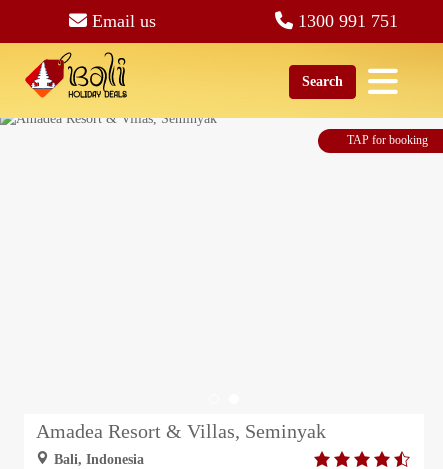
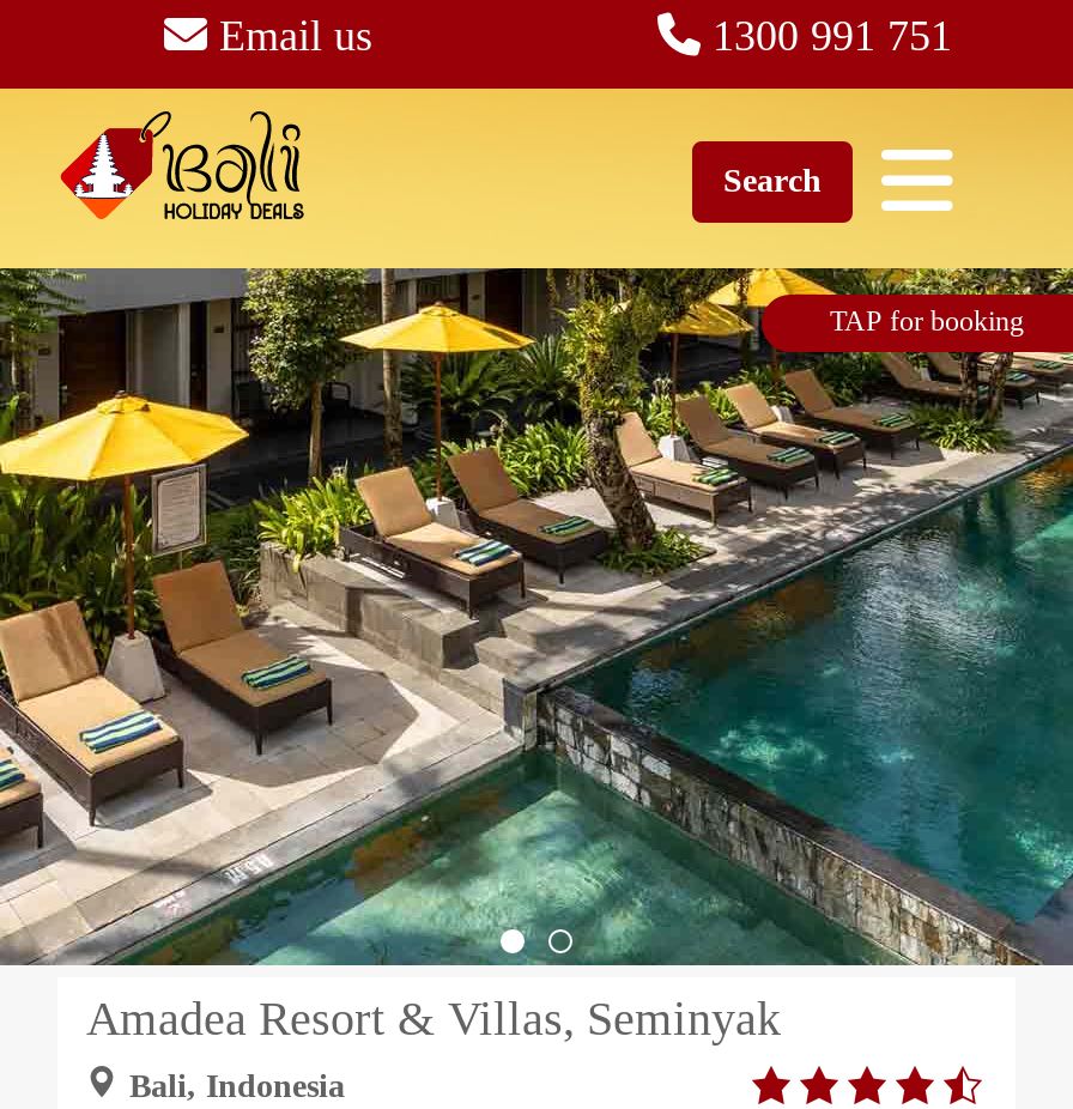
+ [image]
